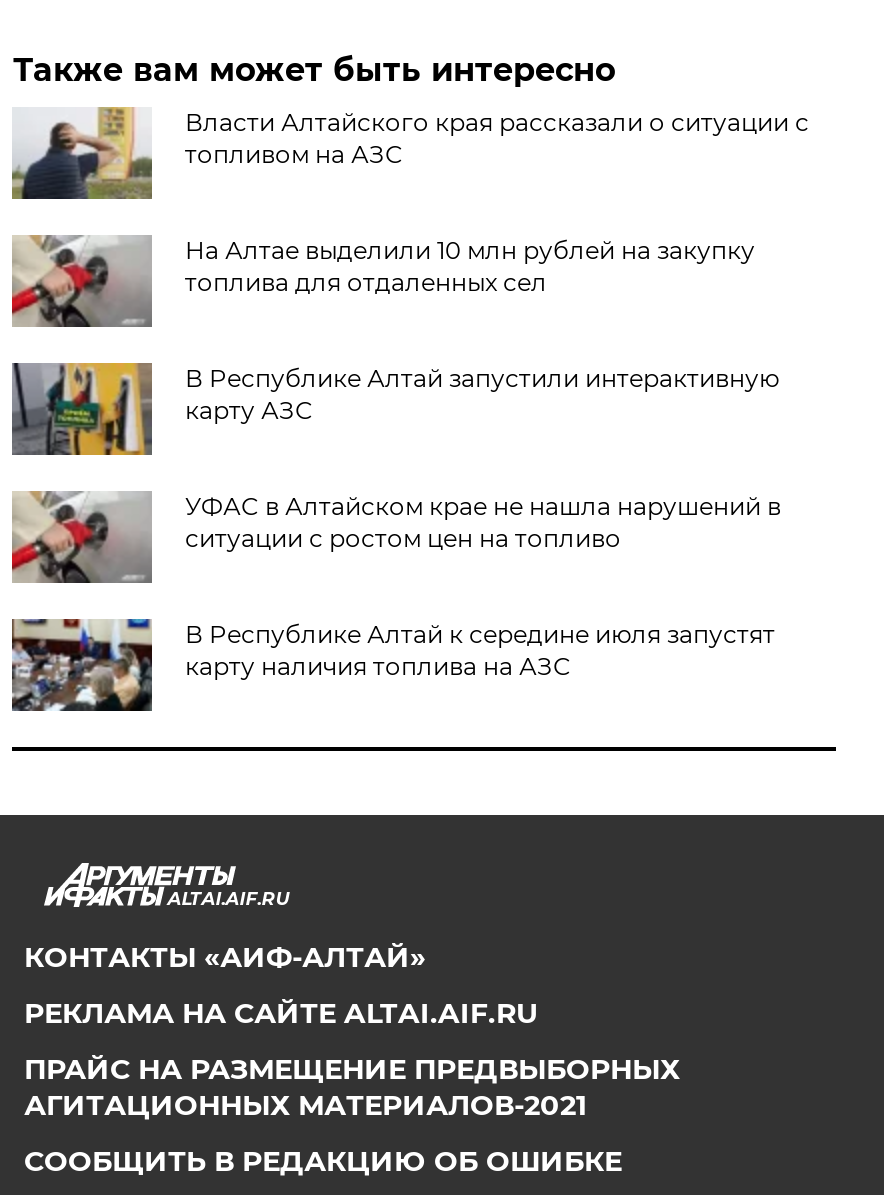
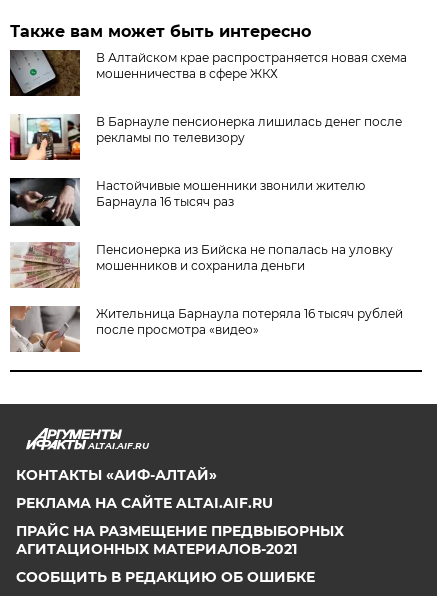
- [image]
- Власти Алтайского края рассказали о ситуации с
- топливом на АЗС
+ [image]
+ В Алтайском крае распространяется новая схема
+ мошенничества в сфере ЖКХ

- [image]
- На Алтае выделили 10 млн рублей на закупку
- топлива для отдаленных сел
+ [image]
+ В Барнауле пенсионерка лишилась денег после
+ рекламы по телевизору

- [image]
- В Республике Алтай запустили интерактивную
- карту АЗС
+ [image]
+ Настойчивые мошенники звонили жителю
+ Барнаула 16 тысяч раз

- [image]
- УФАС в Алтайском крае не нашла нарушений в
- ситуации с ростом цен на топливо
+ [image]
+ Пенсионерка из Бийска не попалась на уловку
+ мошенников и сохранила деньги

- [image]
- В Республике Алтай к середине июля запустят
- карту наличия топлива на АЗС
+ [image]
+ Жительница Барнаула потеряла 16 тысяч рублей
+ после просмотра «видео»
